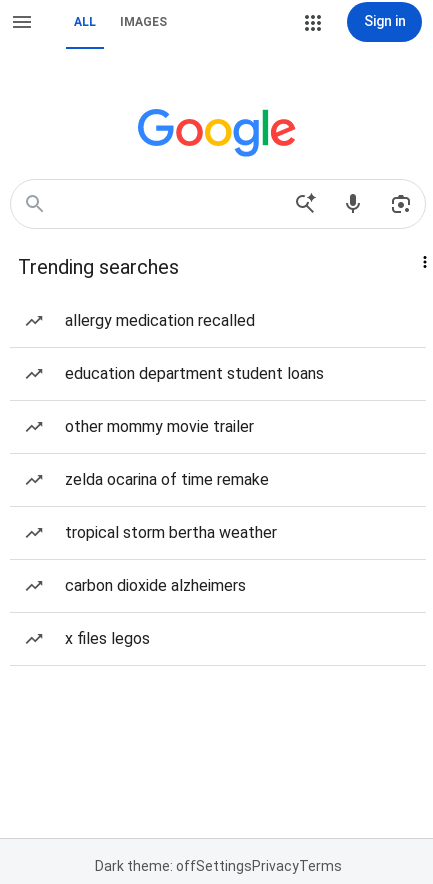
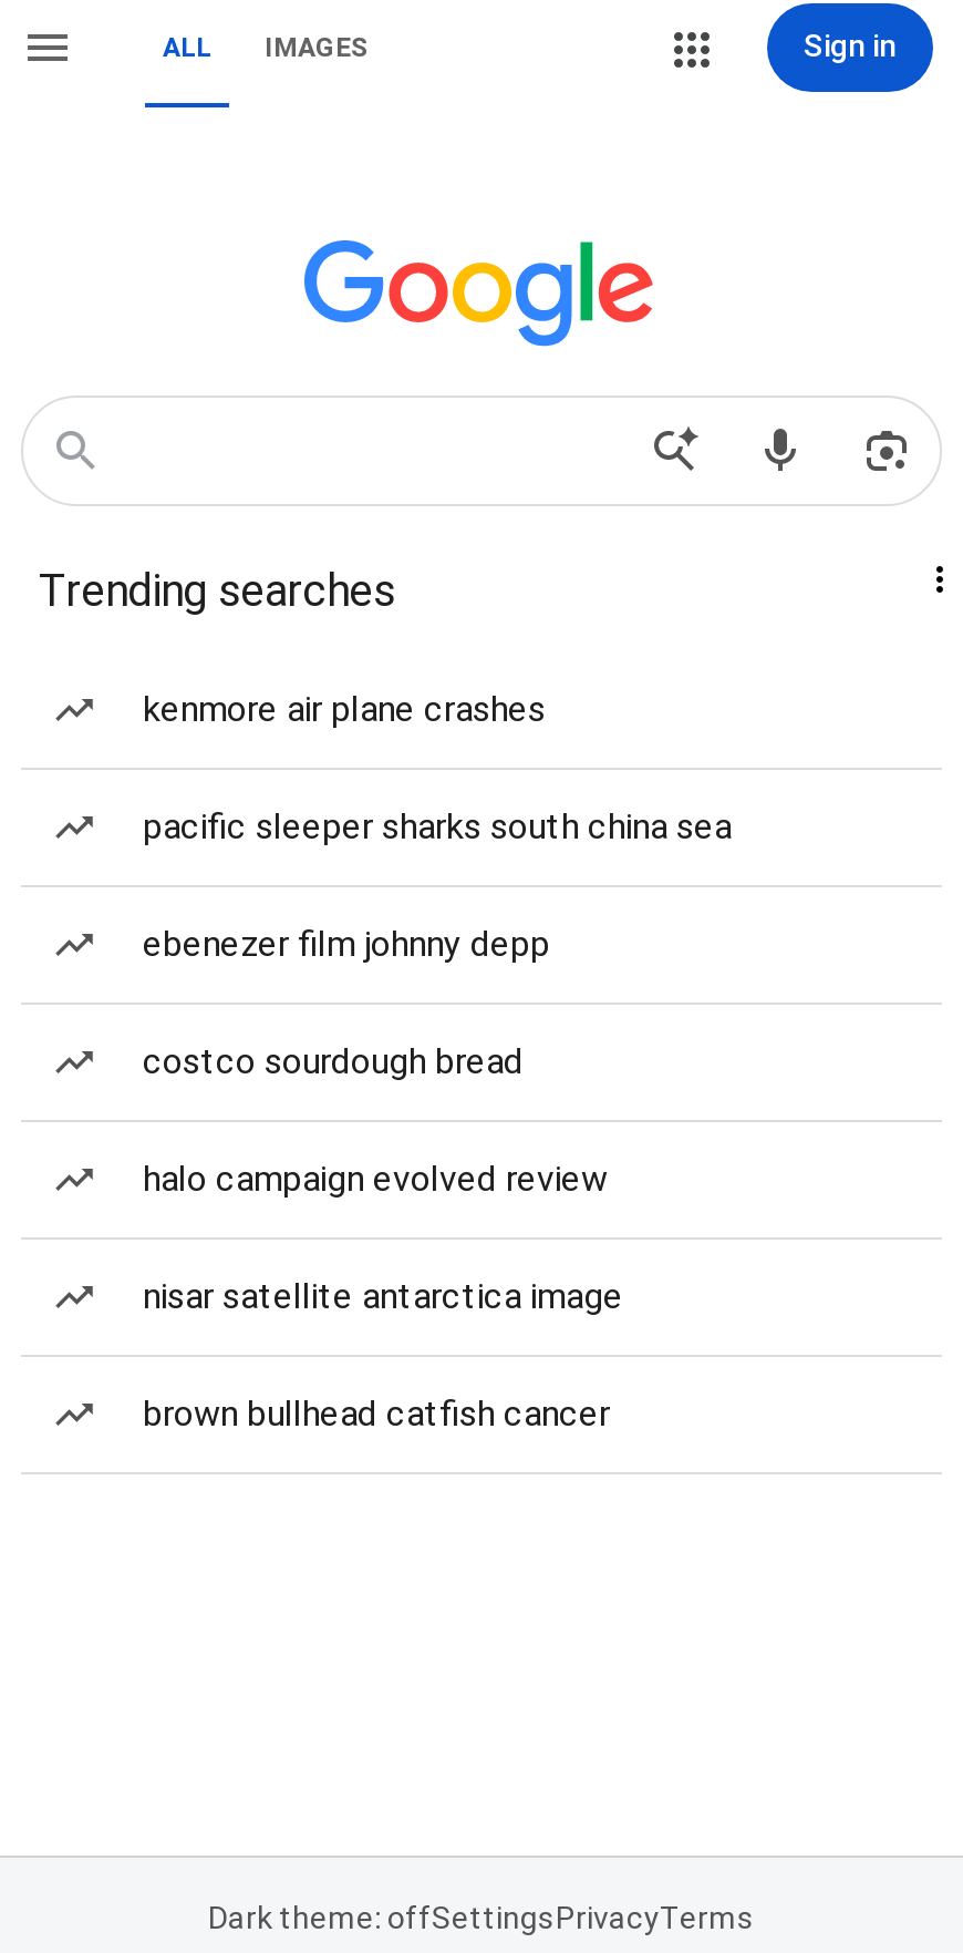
- allergy medication recalled
+ kenmore air plane crashes

- education department student loans
+ pacific sleeper sharks south china sea

- other mommy movie trailer
+ ebenezer film johnny depp

- zelda ocarina of time remake
+ costco sourdough bread

- tropical storm bertha weather
+ halo campaign evolved review

- carbon dioxide alzheimers
+ nisar satellite antarctica image

- x files legos
+ brown bullhead catfish cancer
